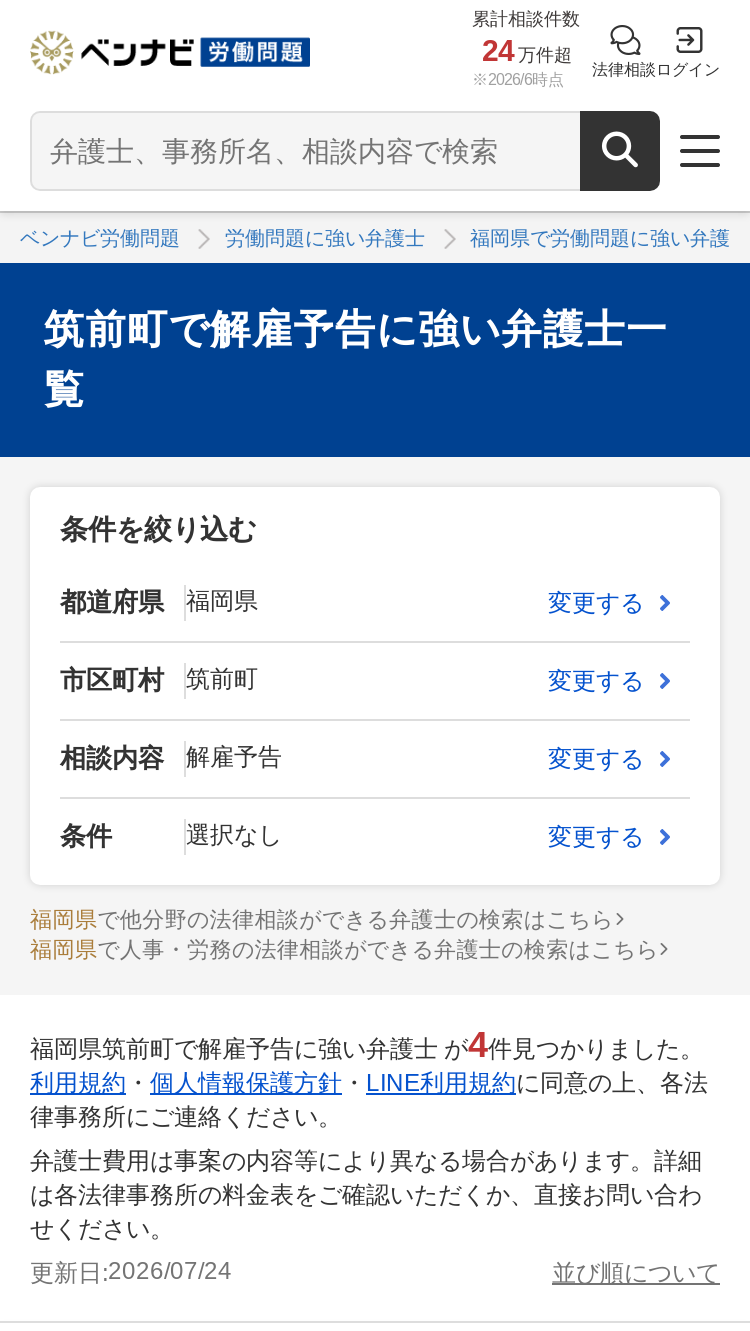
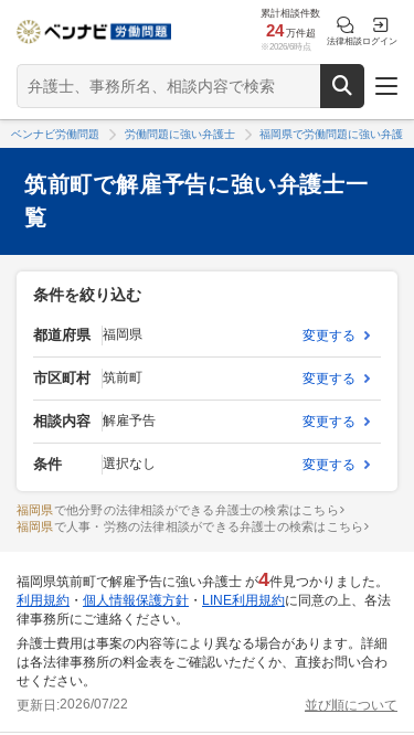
- 更新日: 2026/07/24
+ 更新日: 2026/07/22
